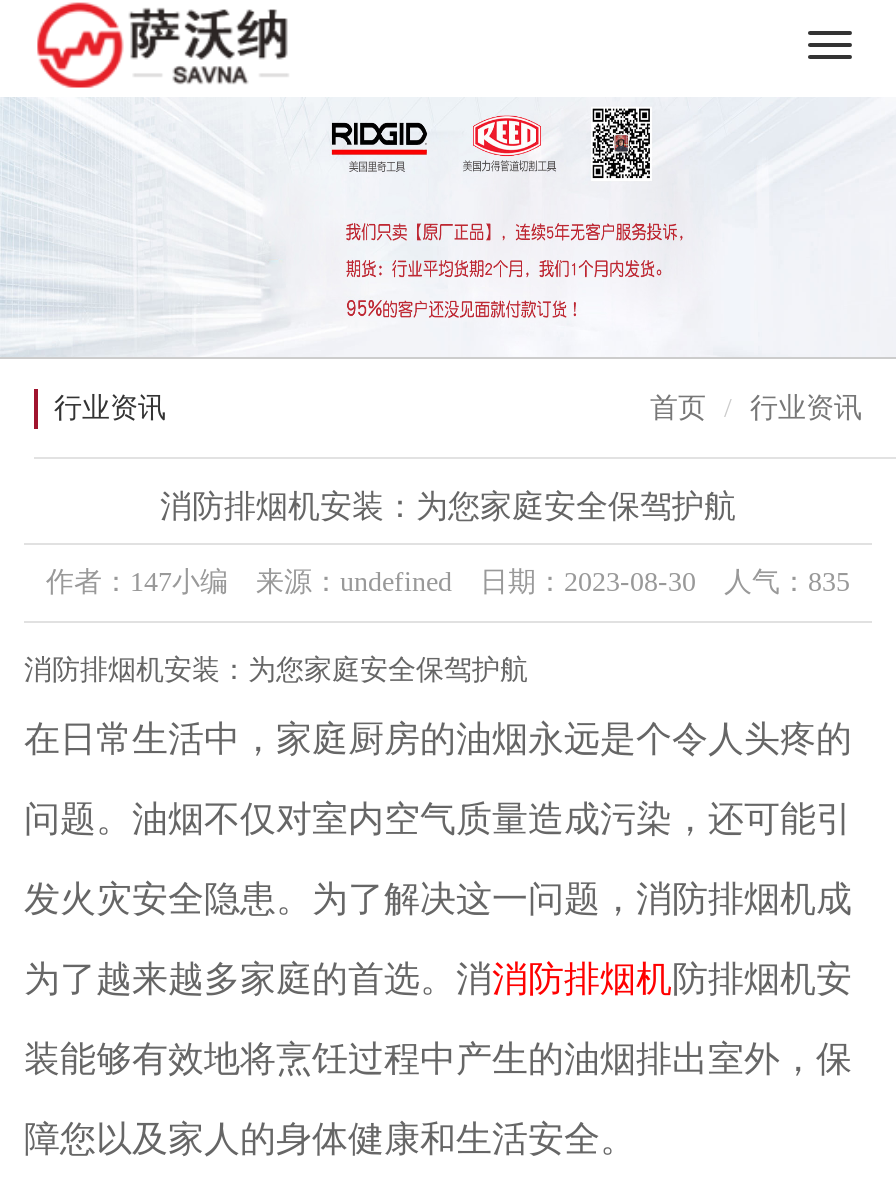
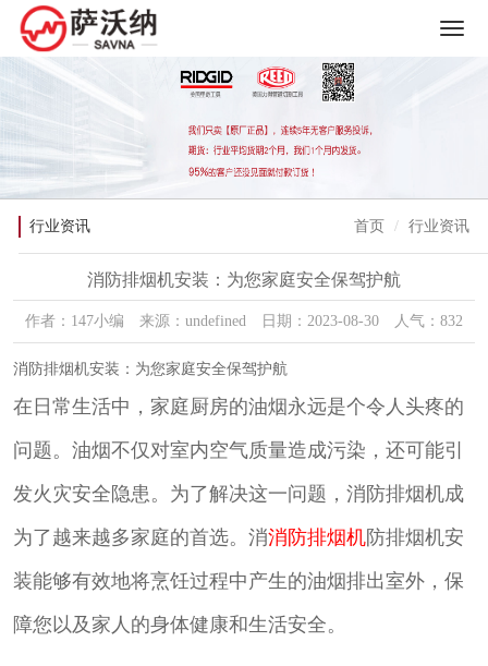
- 作者：147小编 来源：undefined 日期：2023-08-30 人气：835
+ 作者：147小编 来源：undefined 日期：2023-08-30 人气：832
